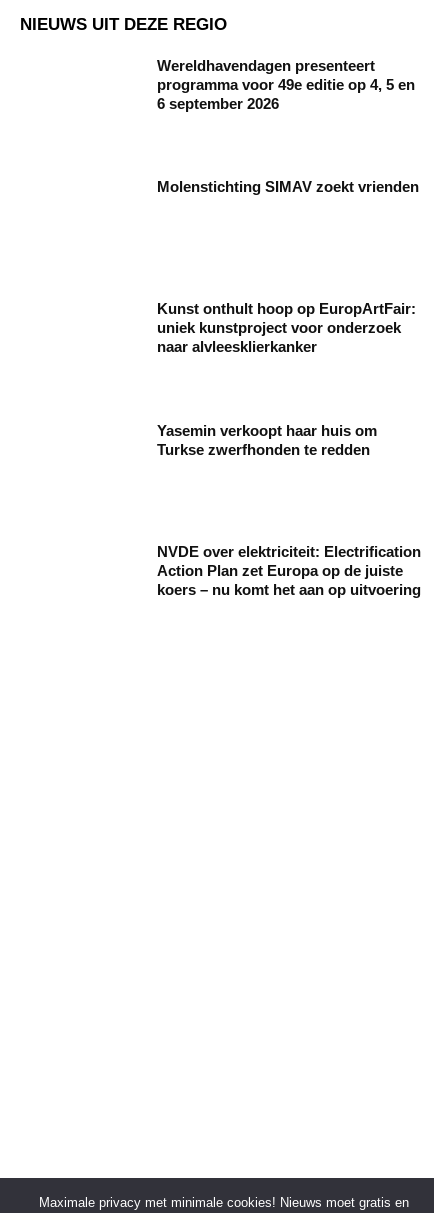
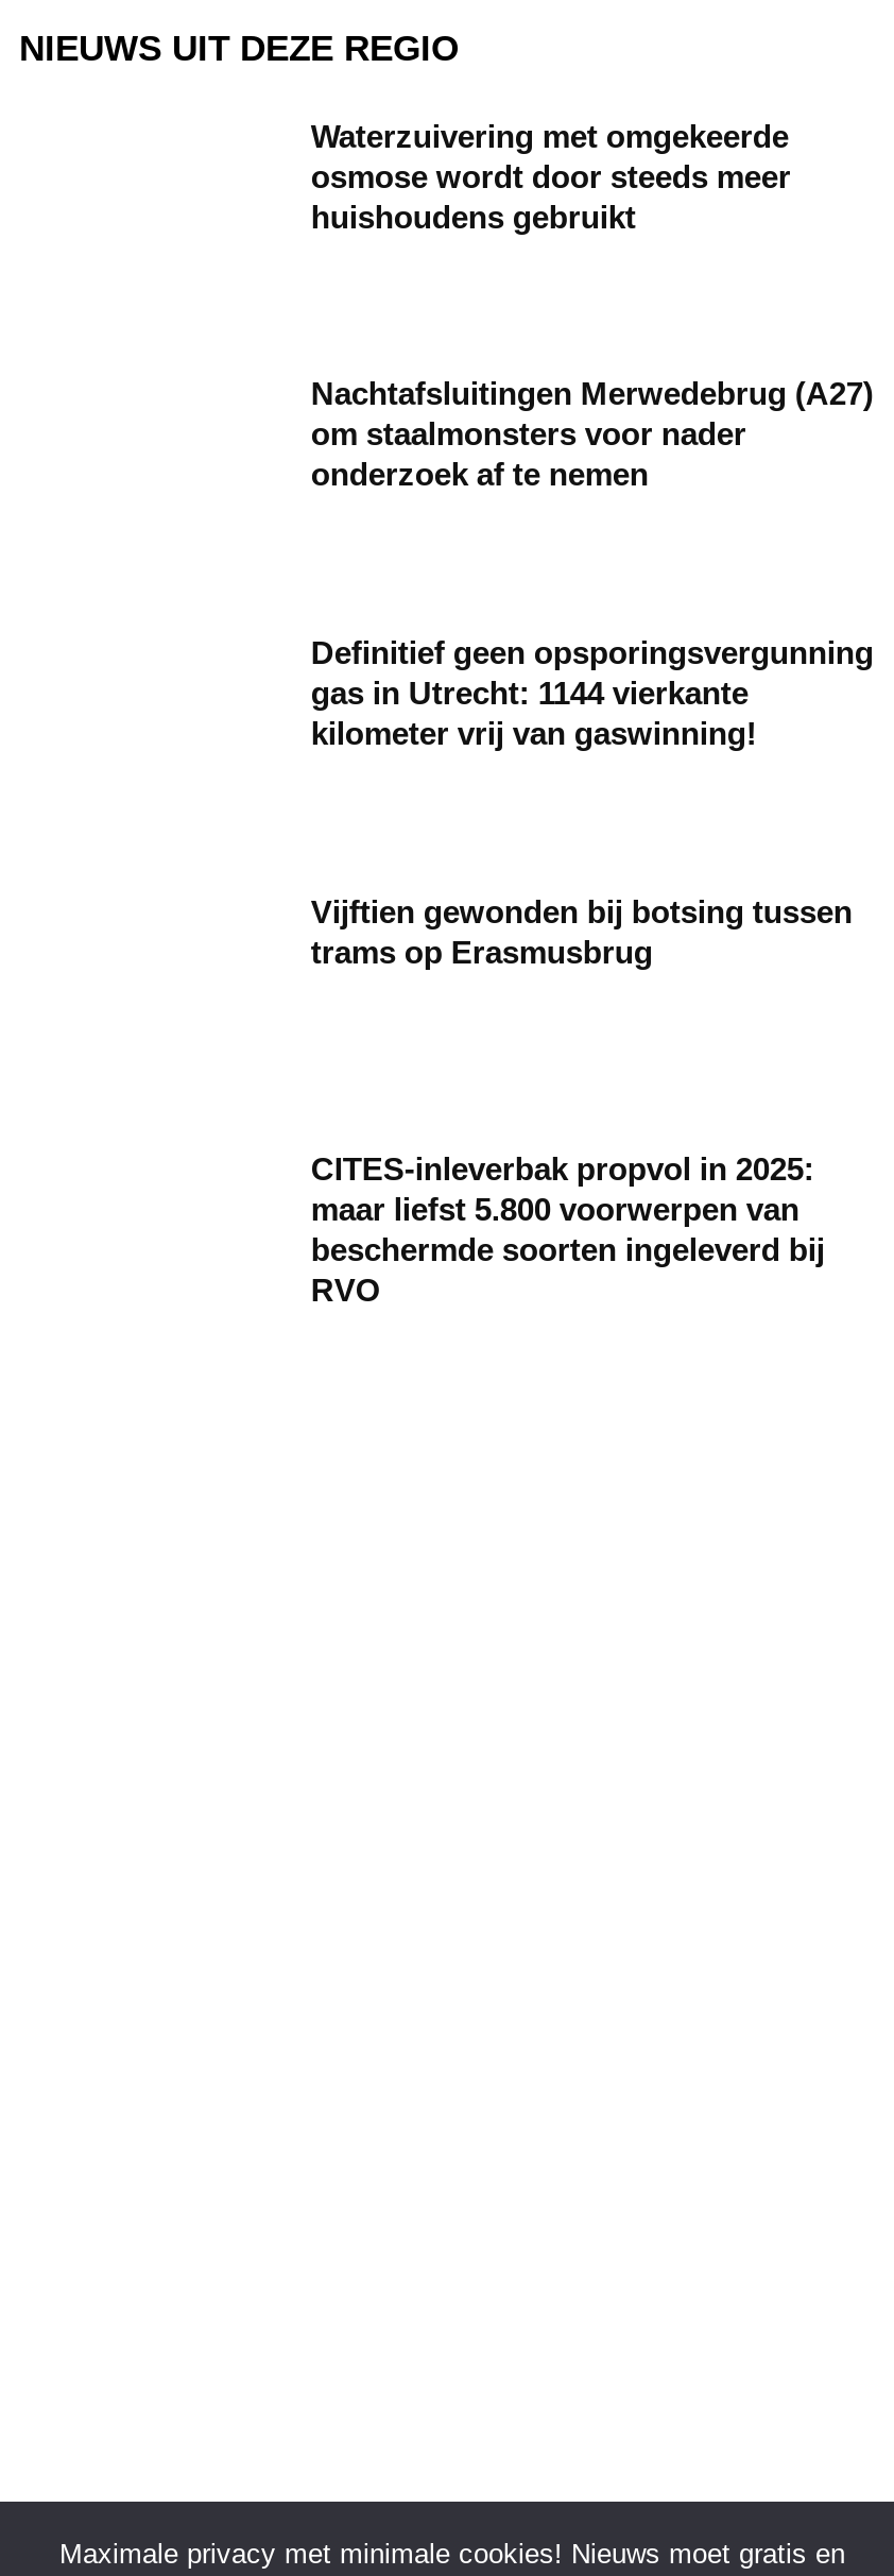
- Wereldhavendagen presenteert
- programma voor 49e editie op 4, 5 en
- 6 september 2026
+ Waterzuivering met omgekeerde
+ osmose wordt door steeds meer
+ huishoudens gebruikt

- Molenstichting SIMAV zoekt vrienden
+ Nachtafsluitingen Merwedebrug (A27)
+ om staalmonsters voor nader
+ onderzoek af te nemen

- Kunst onthult hoop op EuropArtFair:
- uniek kunstproject voor onderzoek
- naar alvleesklierkanker
+ Definitief geen opsporingsvergunning
+ gas in Utrecht: 1144 vierkante
+ kilometer vrij van gaswinning!

- Yasemin verkoopt haar huis om
- Turkse zwerfhonden te redden
+ Vijftien gewonden bij botsing tussen
+ trams op Erasmusbrug

- NVDE over elektriciteit: Electrification
- Action Plan zet Europa op de juiste
- koers – nu komt het aan op uitvoering
+ CITES-inleverbak propvol in 2025:
+ maar liefst 5.800 voorwerpen van
+ beschermde soorten ingeleverd bij
+ RVO
